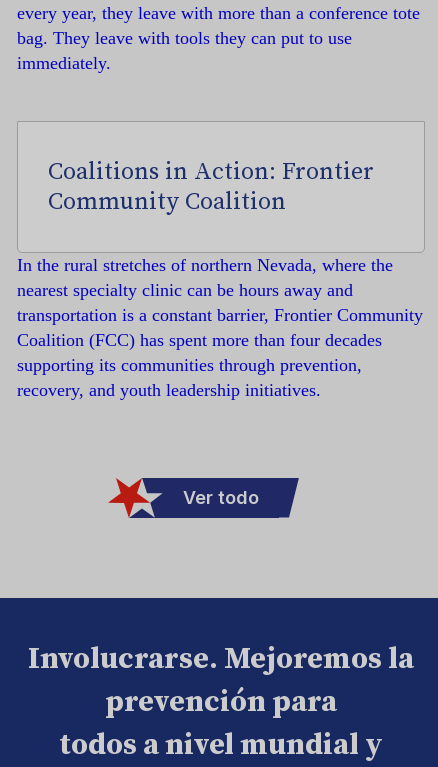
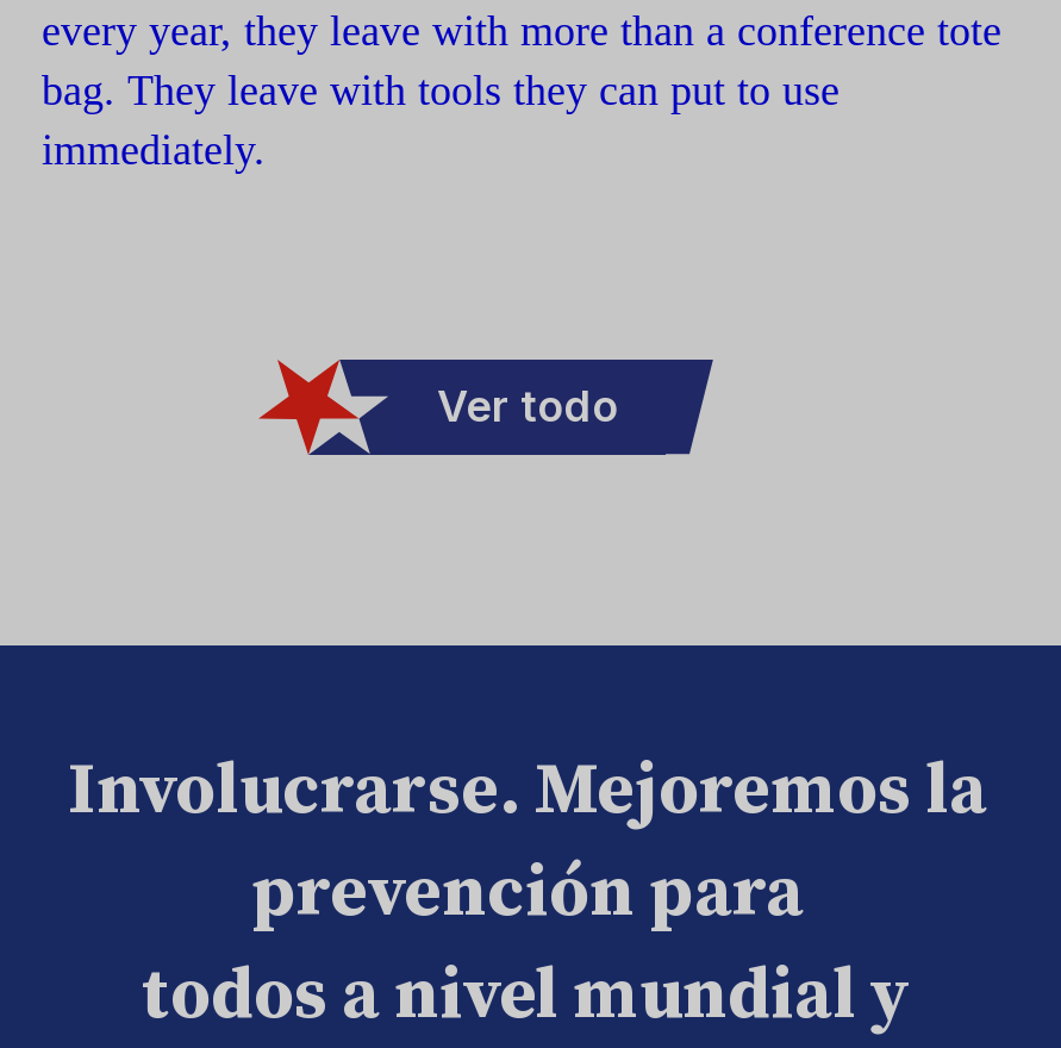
- Coalitions in Action: Frontier
- Community Coalition
- In the rural stretches of northern Nevada, where the
- nearest specialty clinic can be hours away and
- transportation is a constant barrier, Frontier Community
- Coalition (FCC) has spent more than four decades
- supporting its communities through prevention,
- recovery, and youth leadership initiatives.
